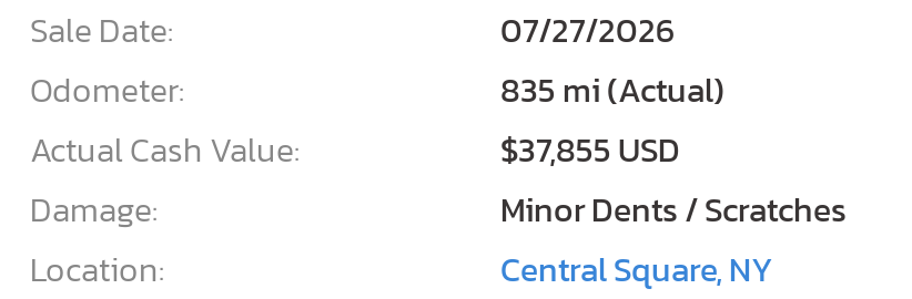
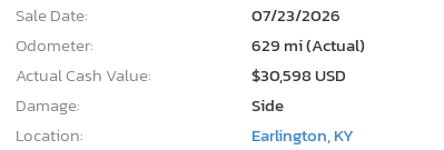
- 07/27/2026
+ 07/23/2026

- 835 mi (Actual)
+ 629 mi (Actual)

- $37,855 USD
+ $30,598 USD

- Minor Dents / Scratches
+ Side

- Central Square, NY
+ Earlington, KY
